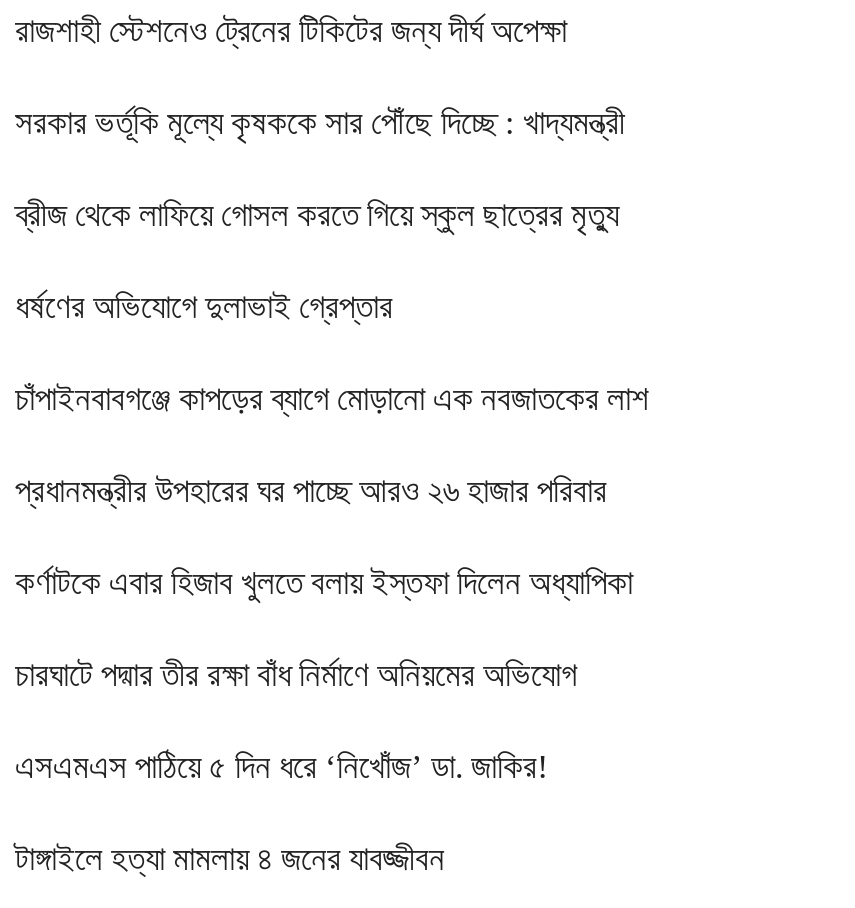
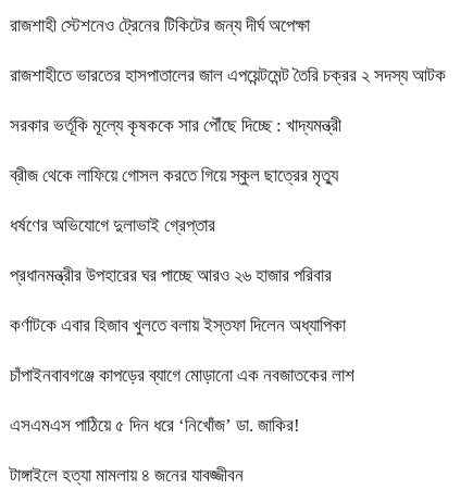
+ রাজশাহীতে ভারতের হাসপাতালের জাল এপয়েন্টমেন্ট তৈরি চক্রর ২ সদস্য আটক

moved down: সরকার ভর্তূকি মূল্যে কৃষককে সার পৌঁছে দিচ্ছে : খাদ্যমন্ত্রী | ব্রীজ থেকে লাফিয়ে গোসল করতে গিয়ে স্কুল ছাত্রের মৃত্যু | ধর্ষণের অভিযোগে দুলাভাই গ্রেপ্তার

moved down: চাঁপাইনবাবগঞ্জে কাপড়ের ব্যাগে মোড়ানো এক নবজাতকের লাশ

- চারঘাটে পদ্মার তীর রক্ষা বাঁধ নির্মাণে অনিয়মের অভিযোগ
